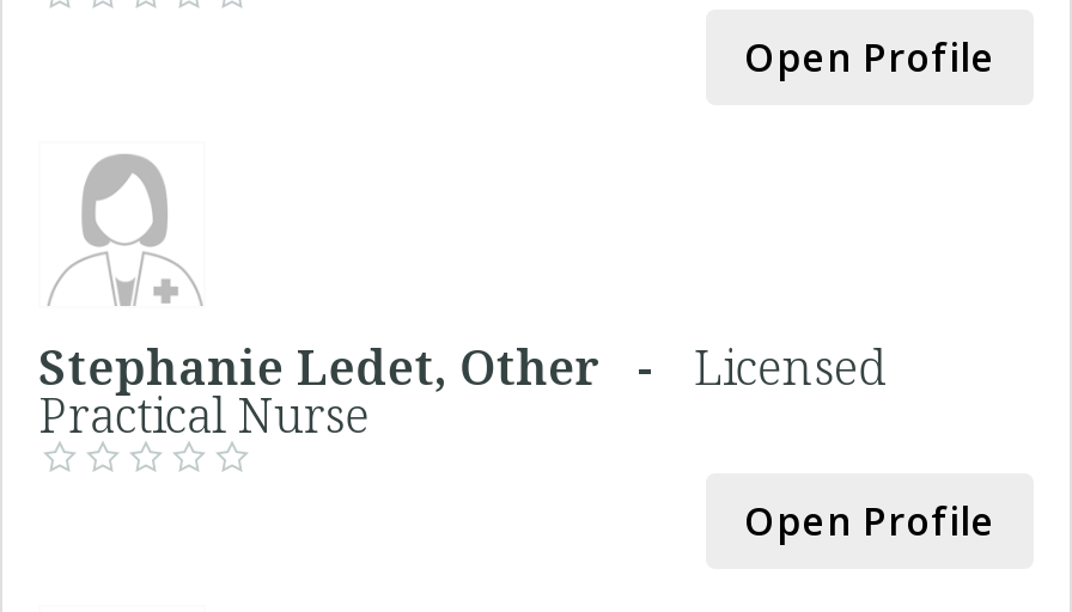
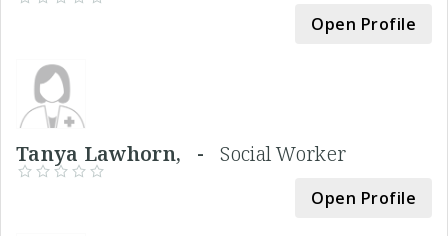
- Stephanie Ledet, Other - Licensed
- Practical Nurse
+ Tanya Lawhorn, - Social Worker
